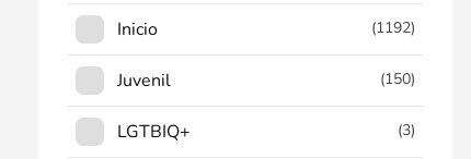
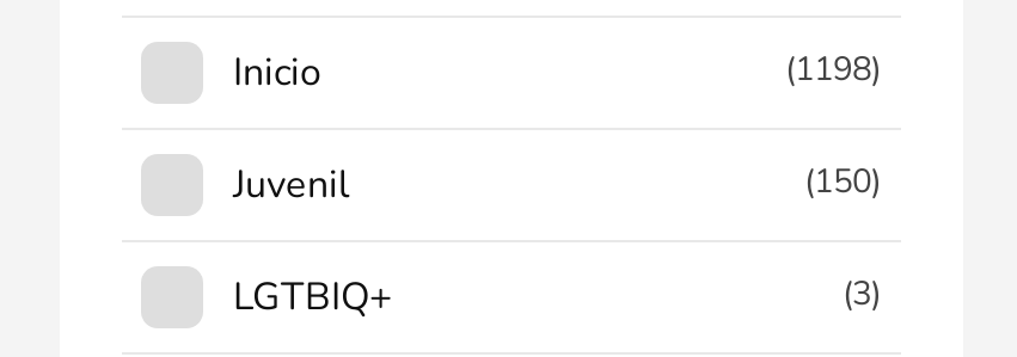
- (1192)
+ (1198)
